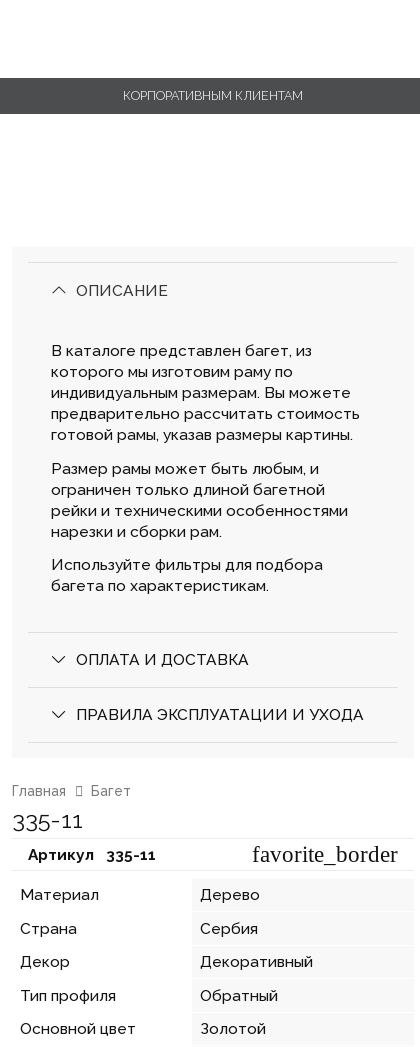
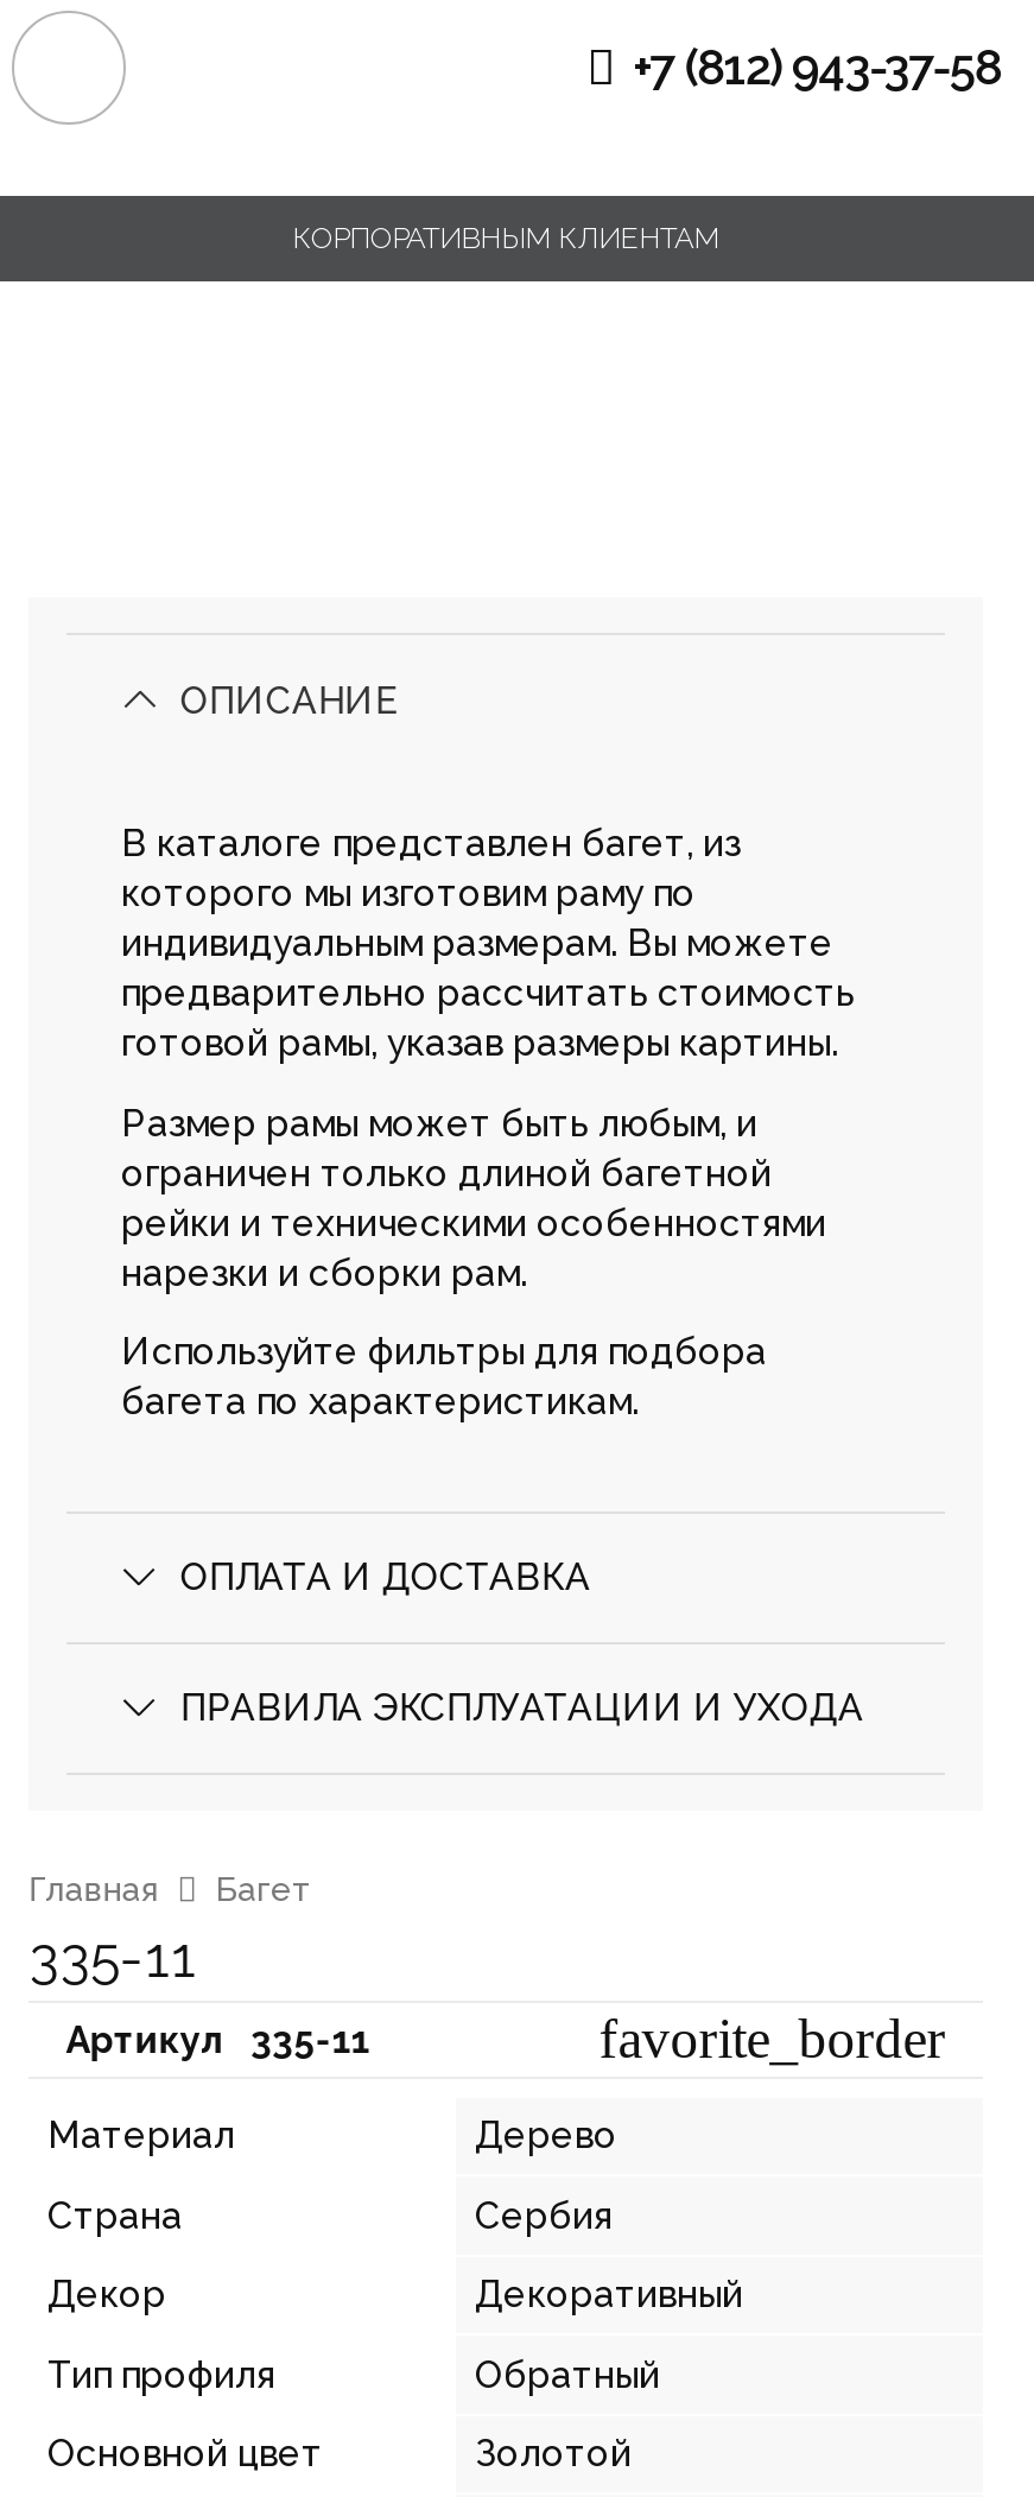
+ +7 (812) 943-37-58
